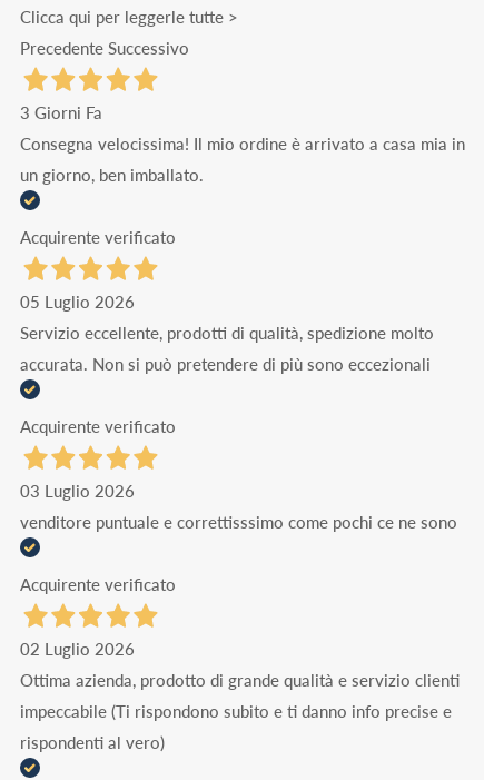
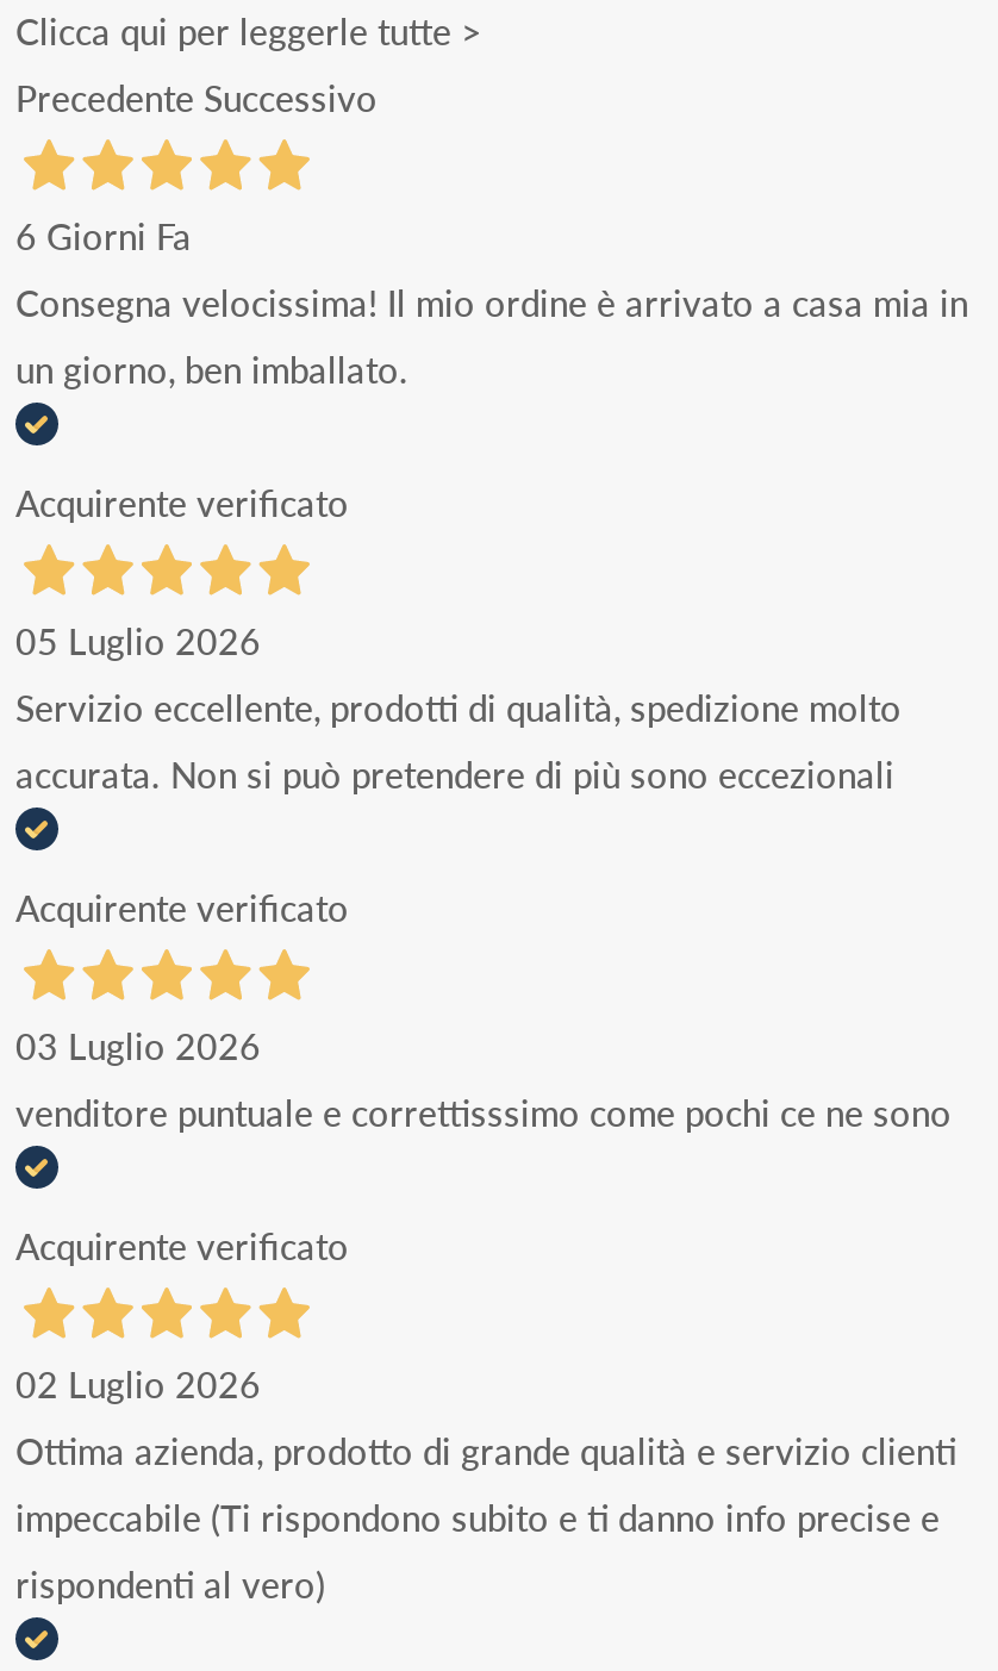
- 3 Giorni Fa
+ 6 Giorni Fa
